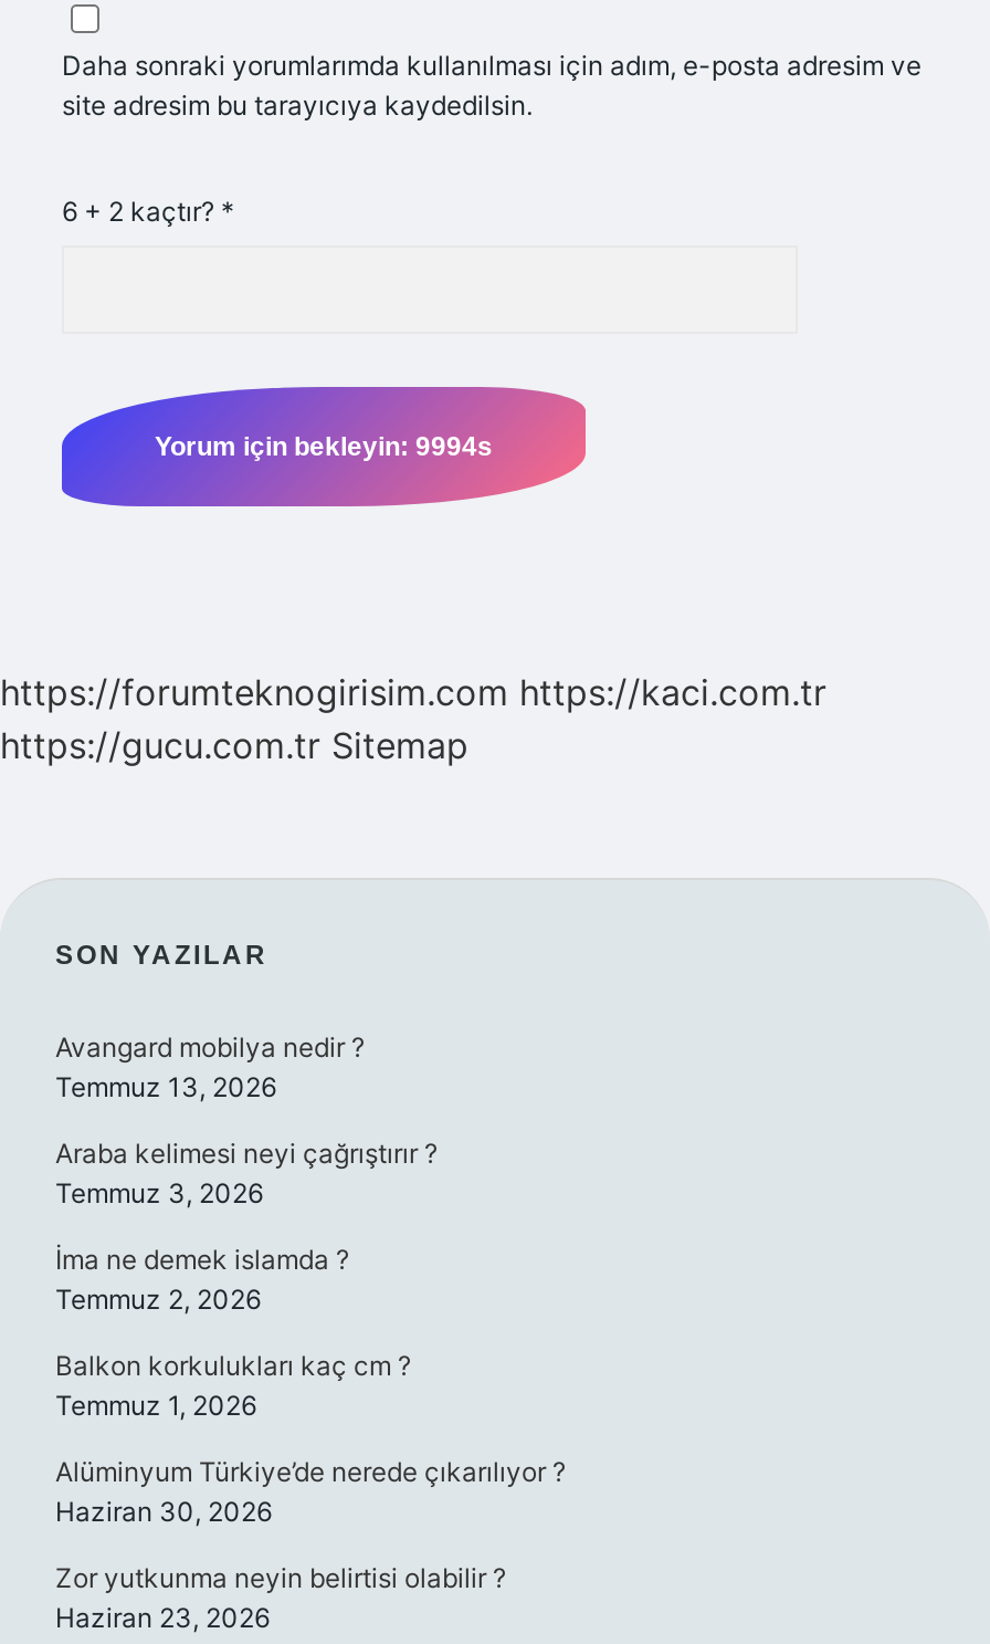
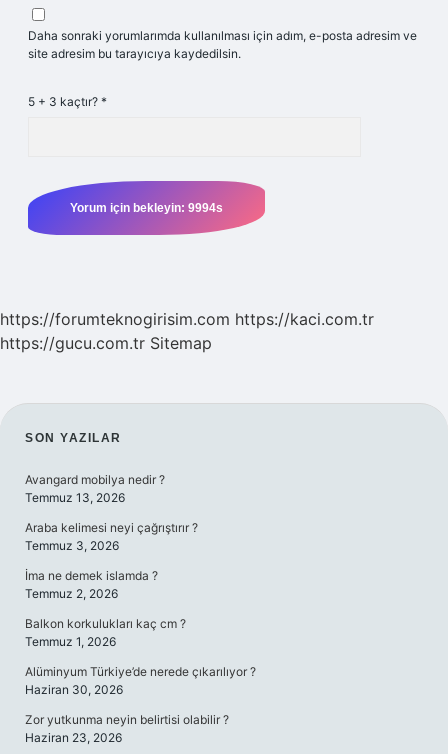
- 6 + 2 kaçtır? *
+ 5 + 3 kaçtır? *
